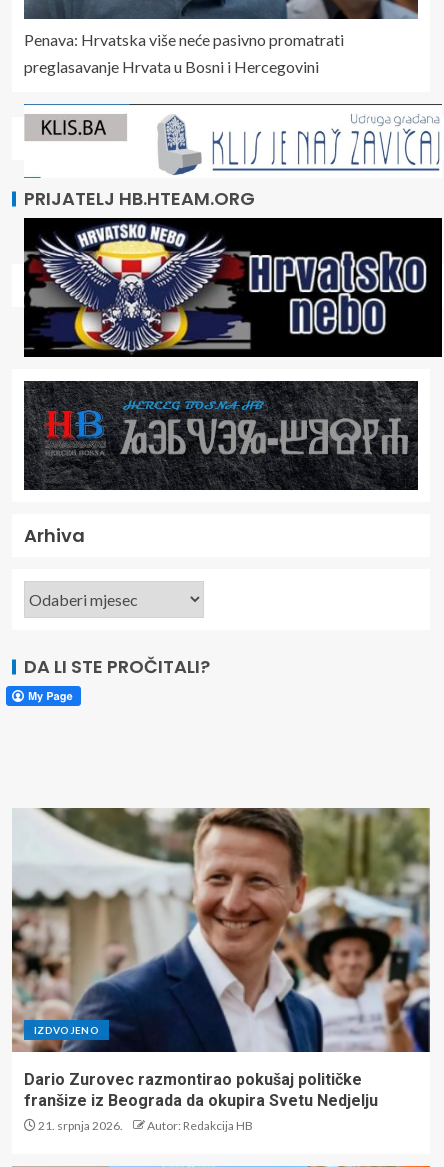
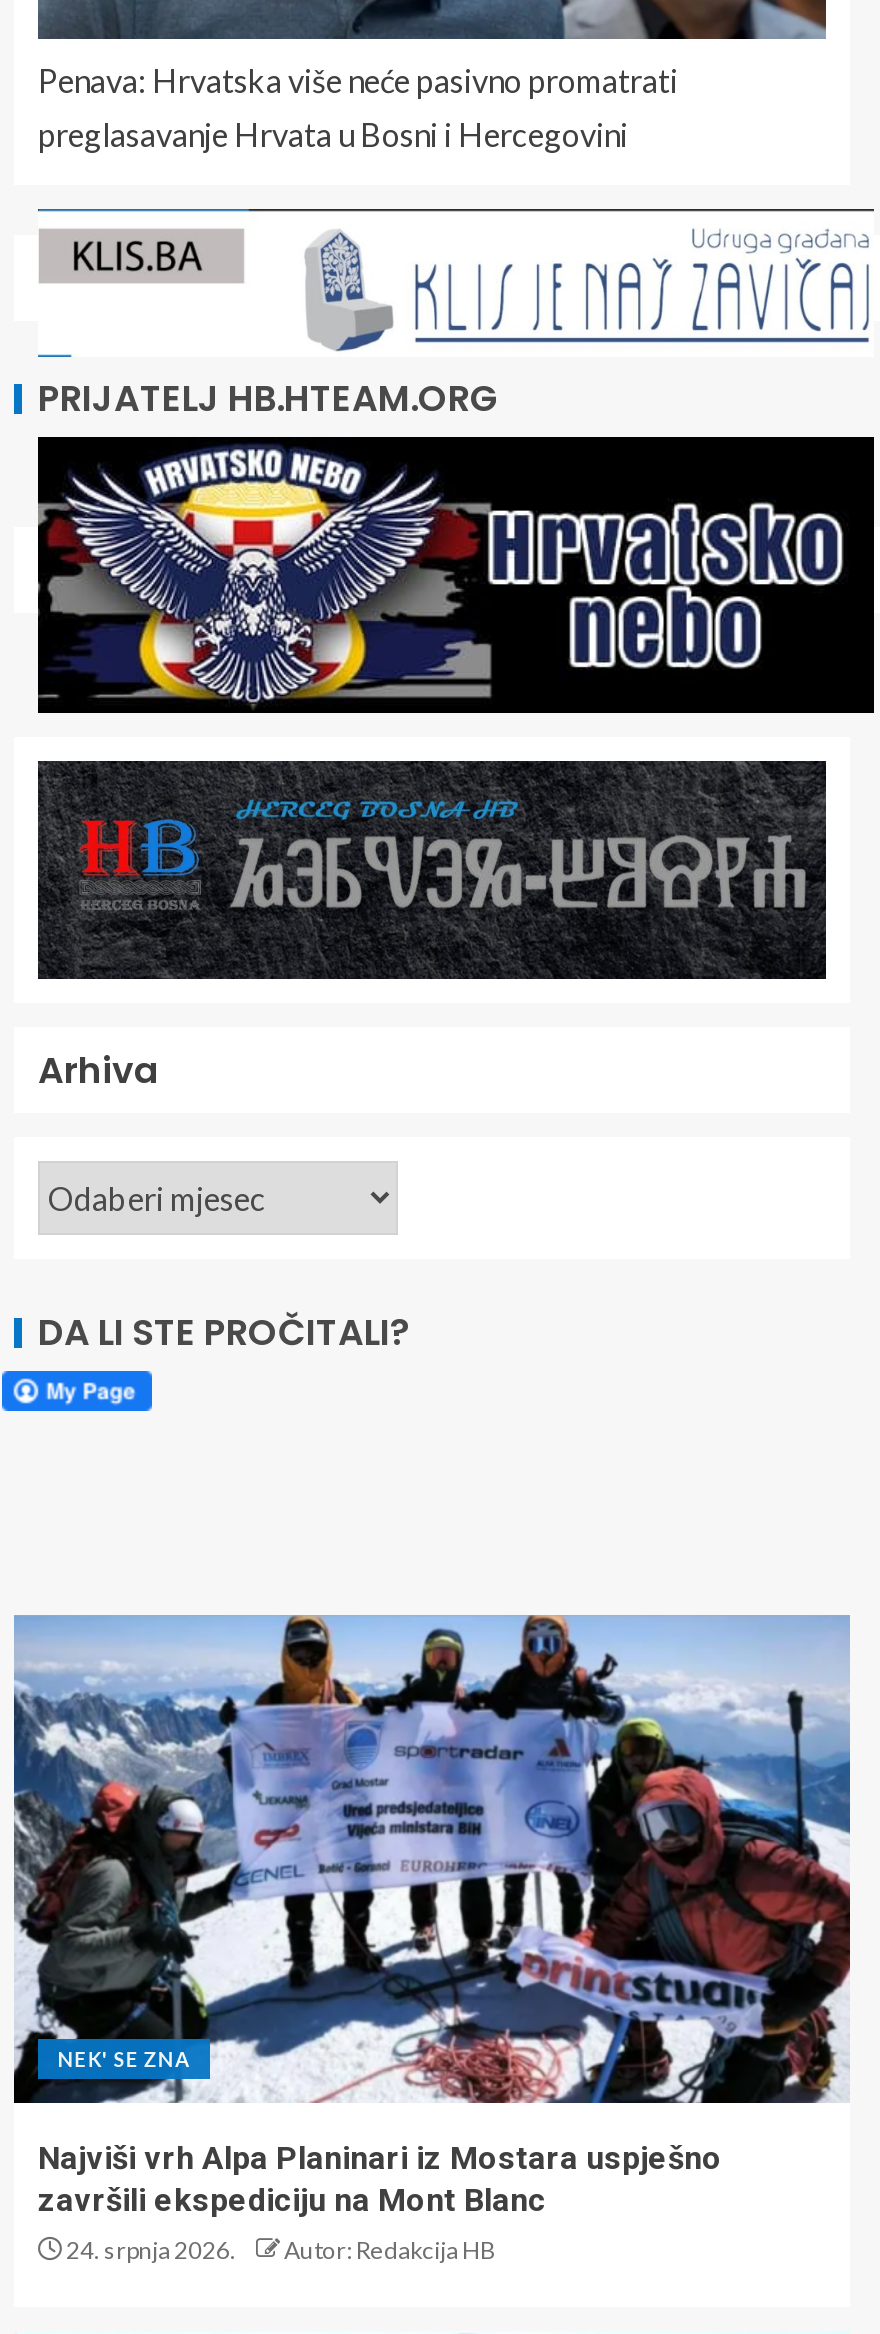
- [image]
- IZDVOJENO
+ [image]
+ NEK' SE ZNA

- Dario Zurovec razmontirao pokušaj političke
- franšize iz Beograda da okupira Svetu Nedjelju
- 21. srpnja 2026.
+ Najviši vrh Alpa Planinari iz Mostara uspješno
+ završili ekspediciju na Mont Blanc
+ 24. srpnja 2026.
